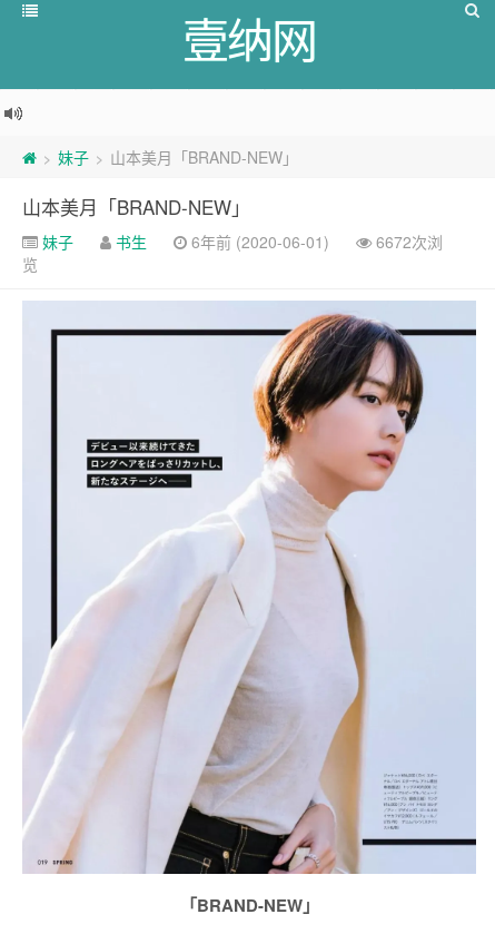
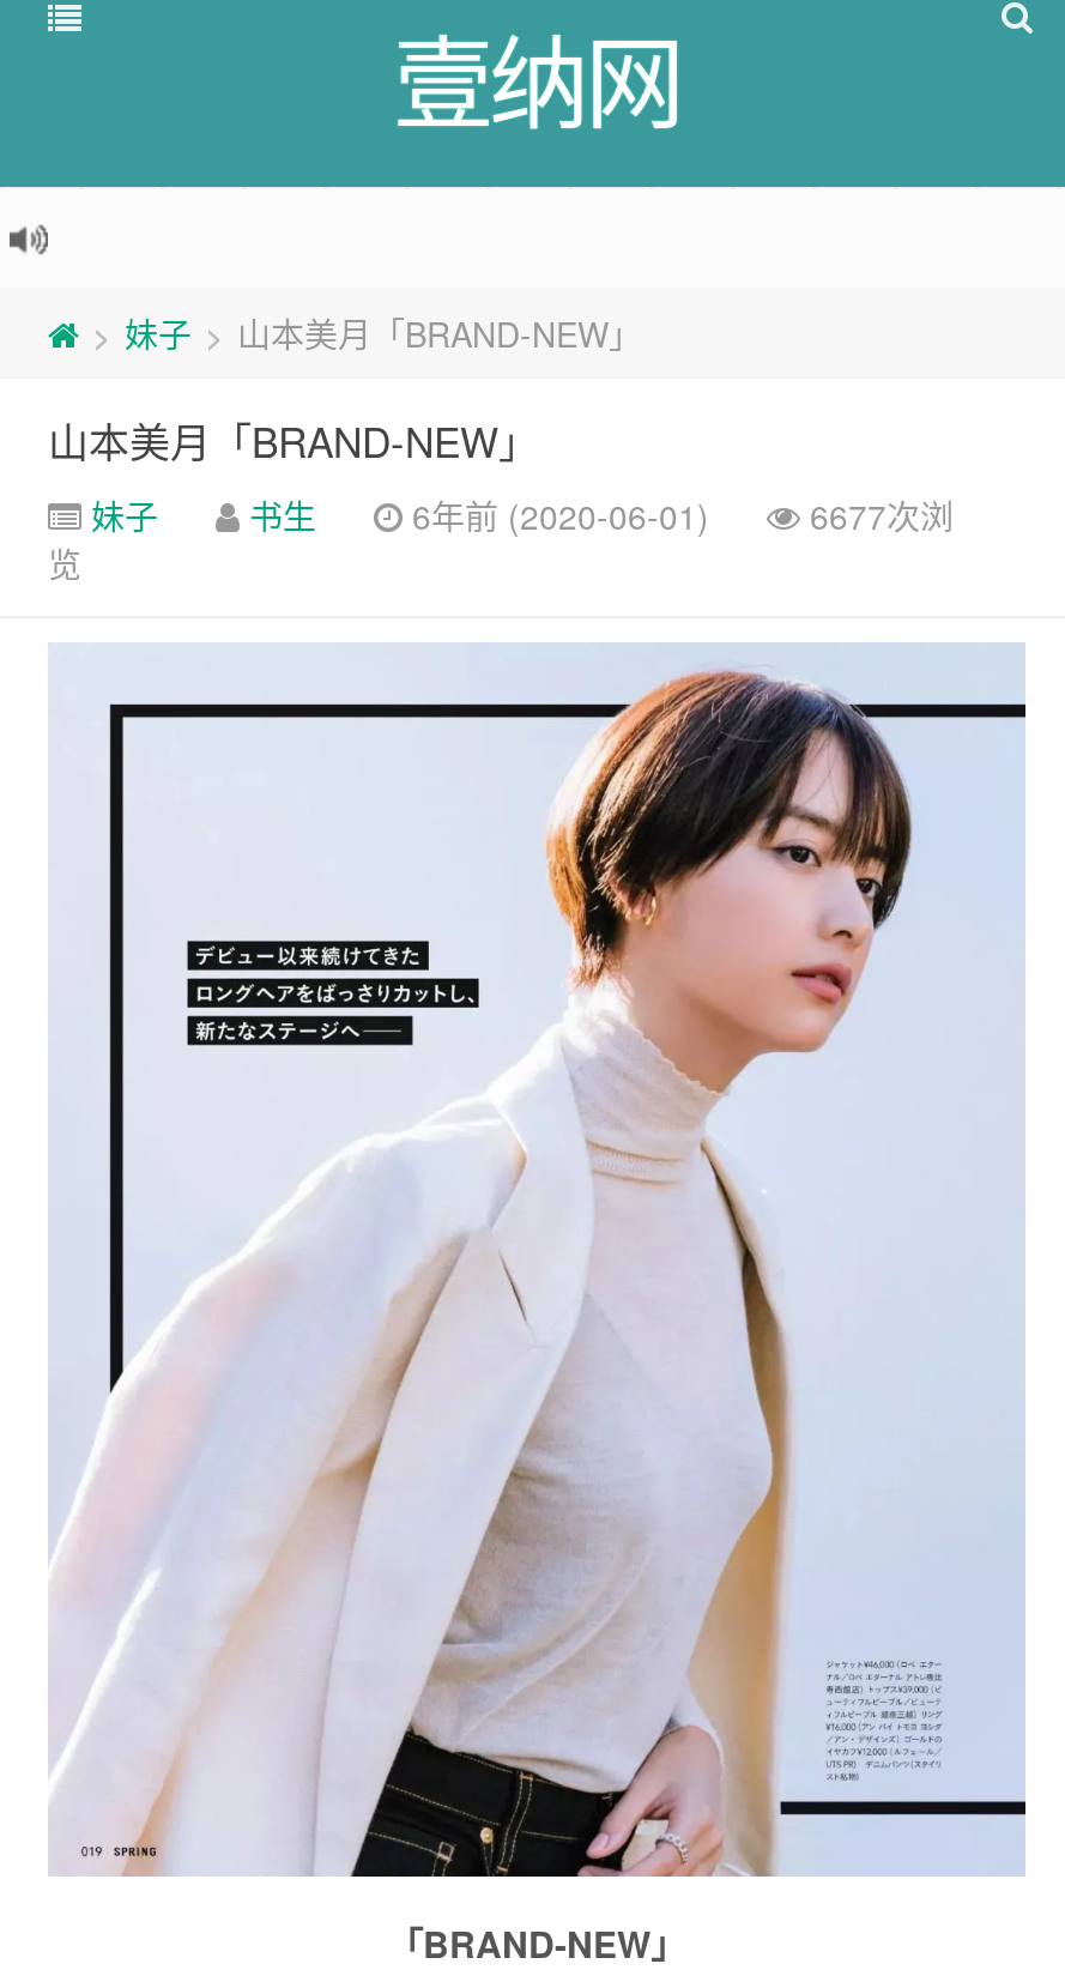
- 妹子 书生 6年前 (2020-06-01) 6672次浏
+ 妹子 书生 6年前 (2020-06-01) 6677次浏
